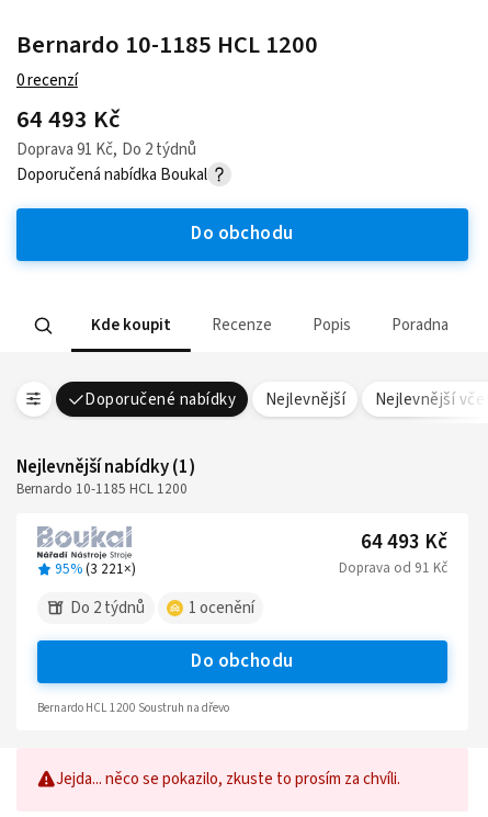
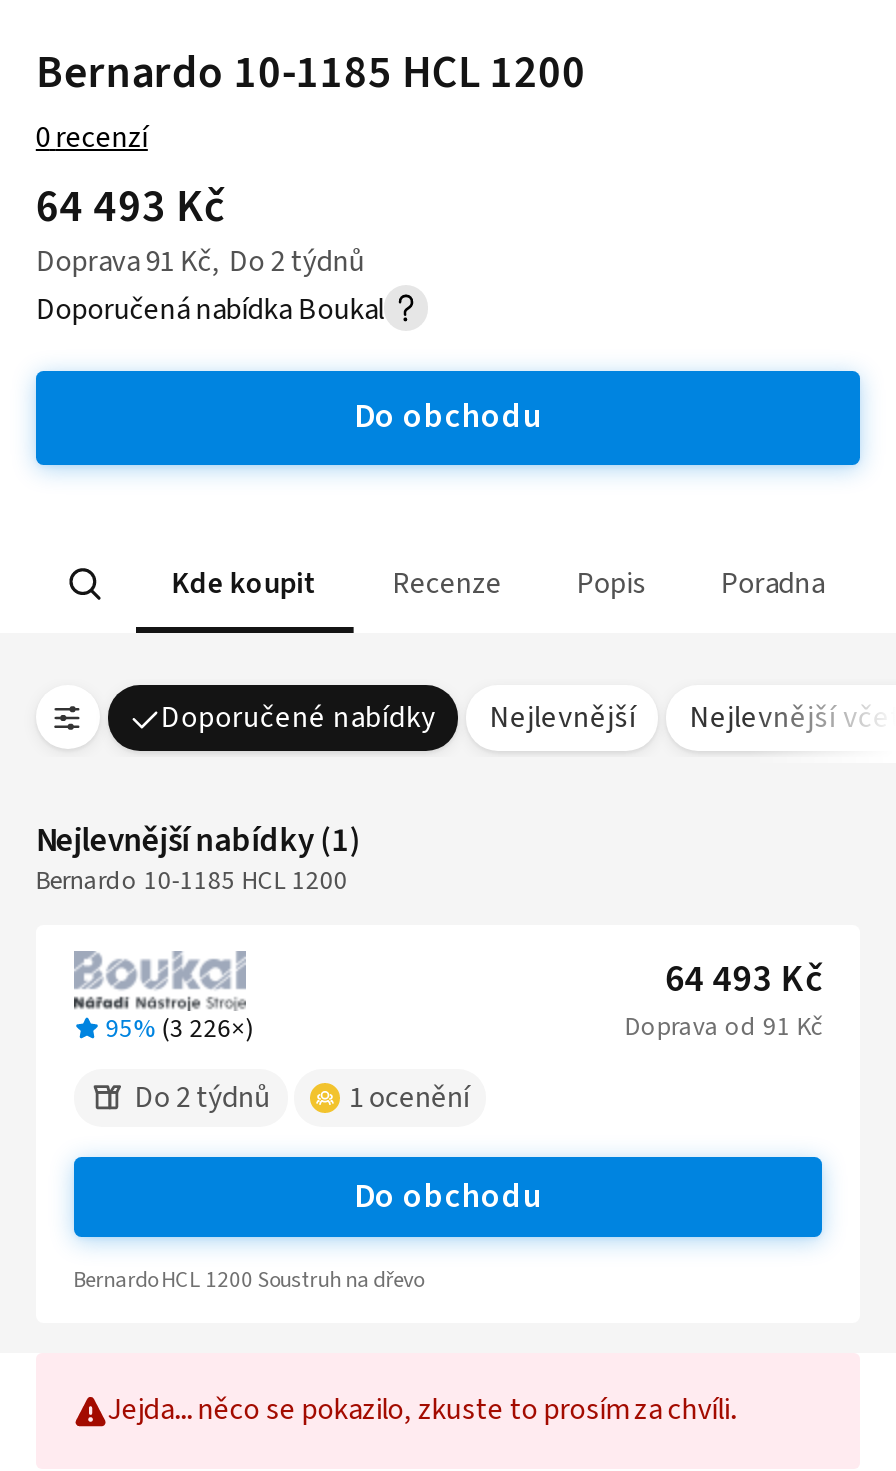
- 95% (3 221×)
+ 95% (3 226×)
